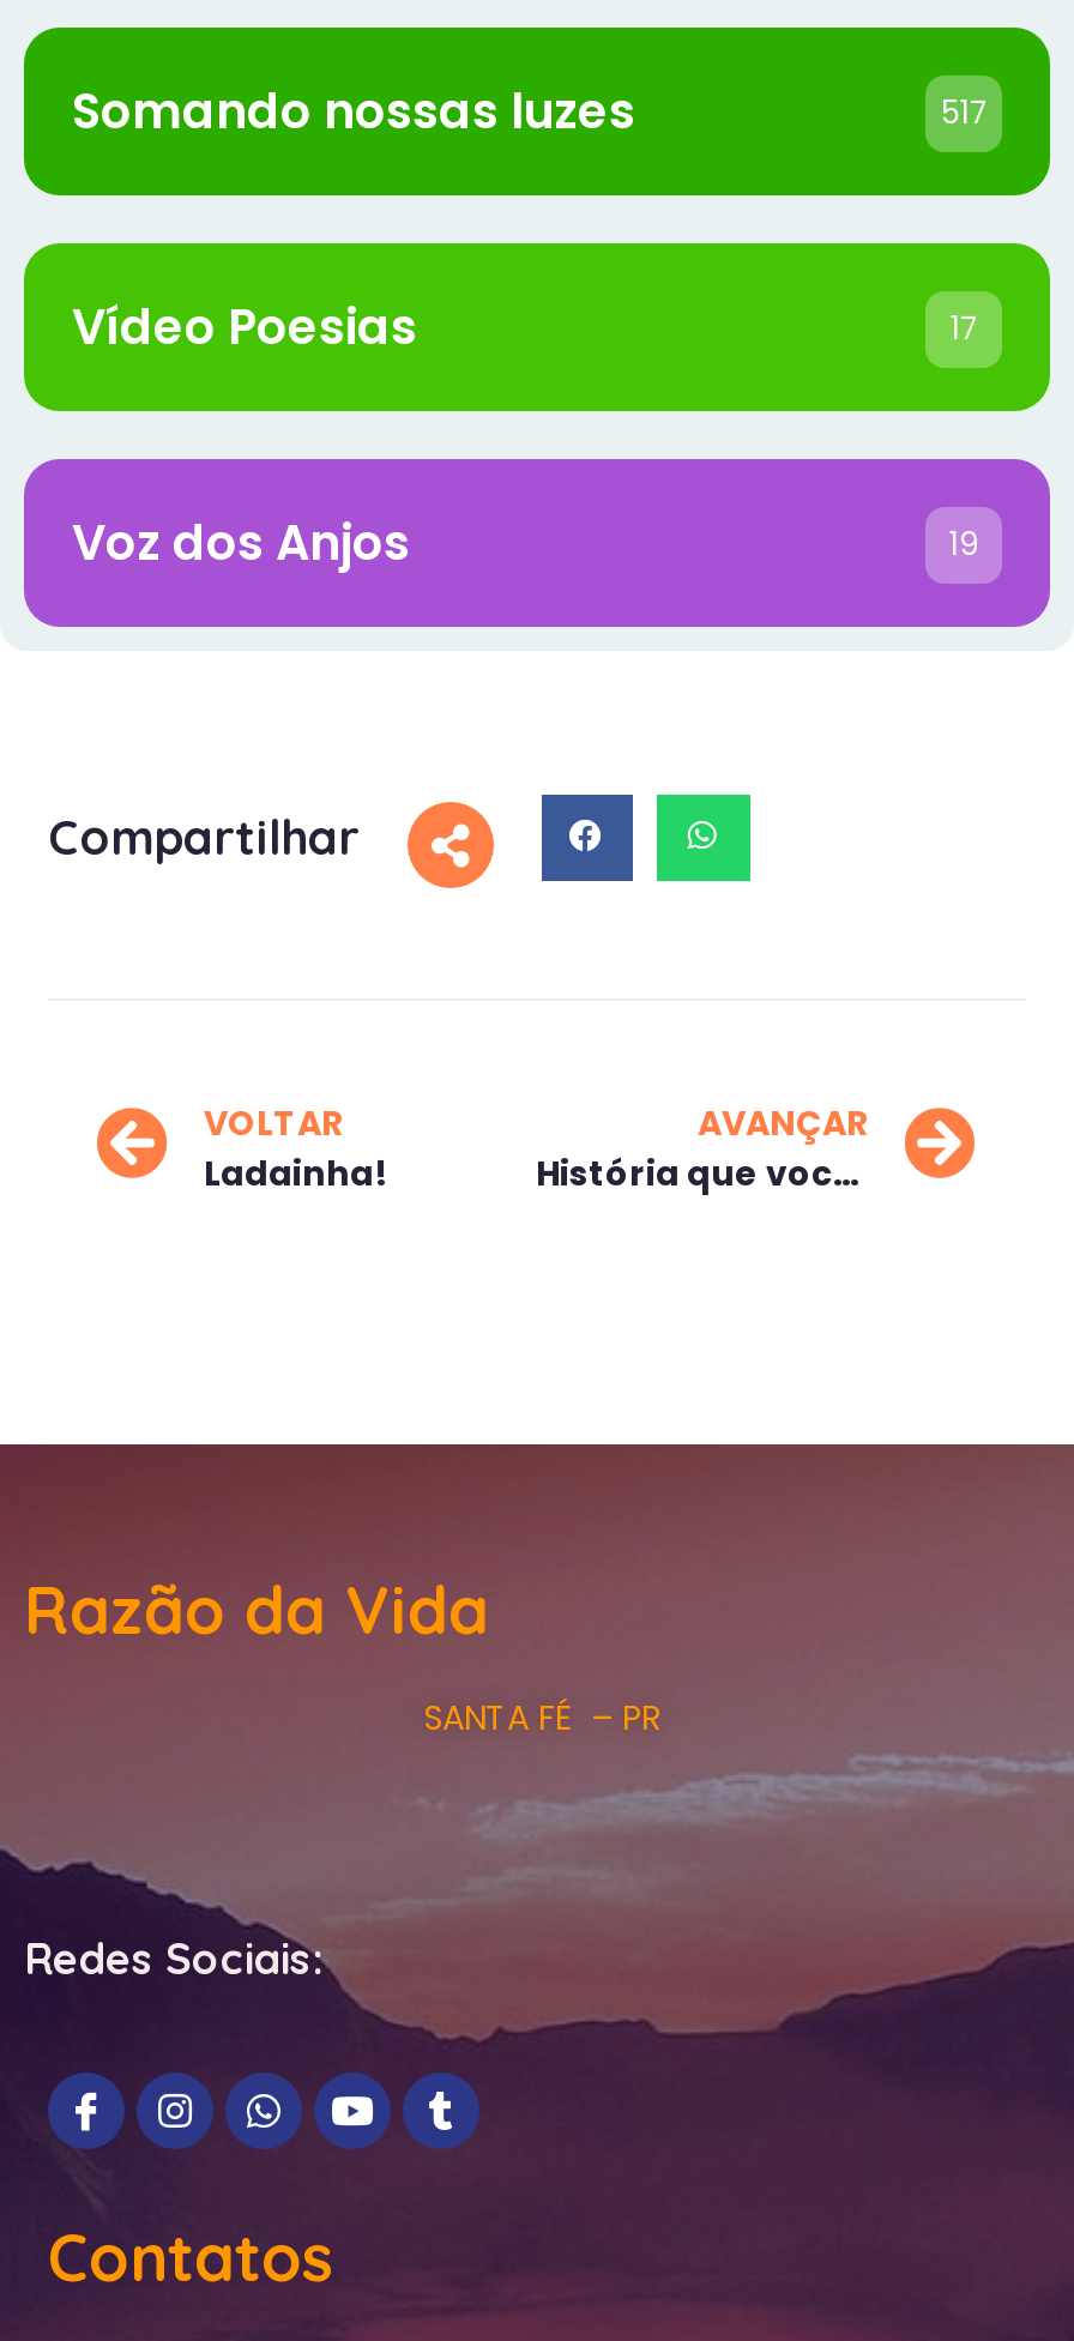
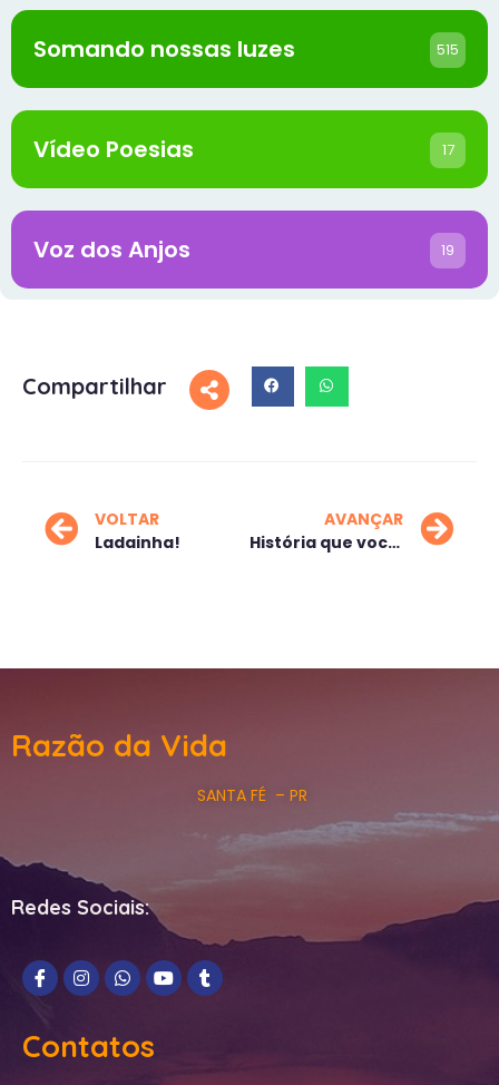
- 517
+ 515
